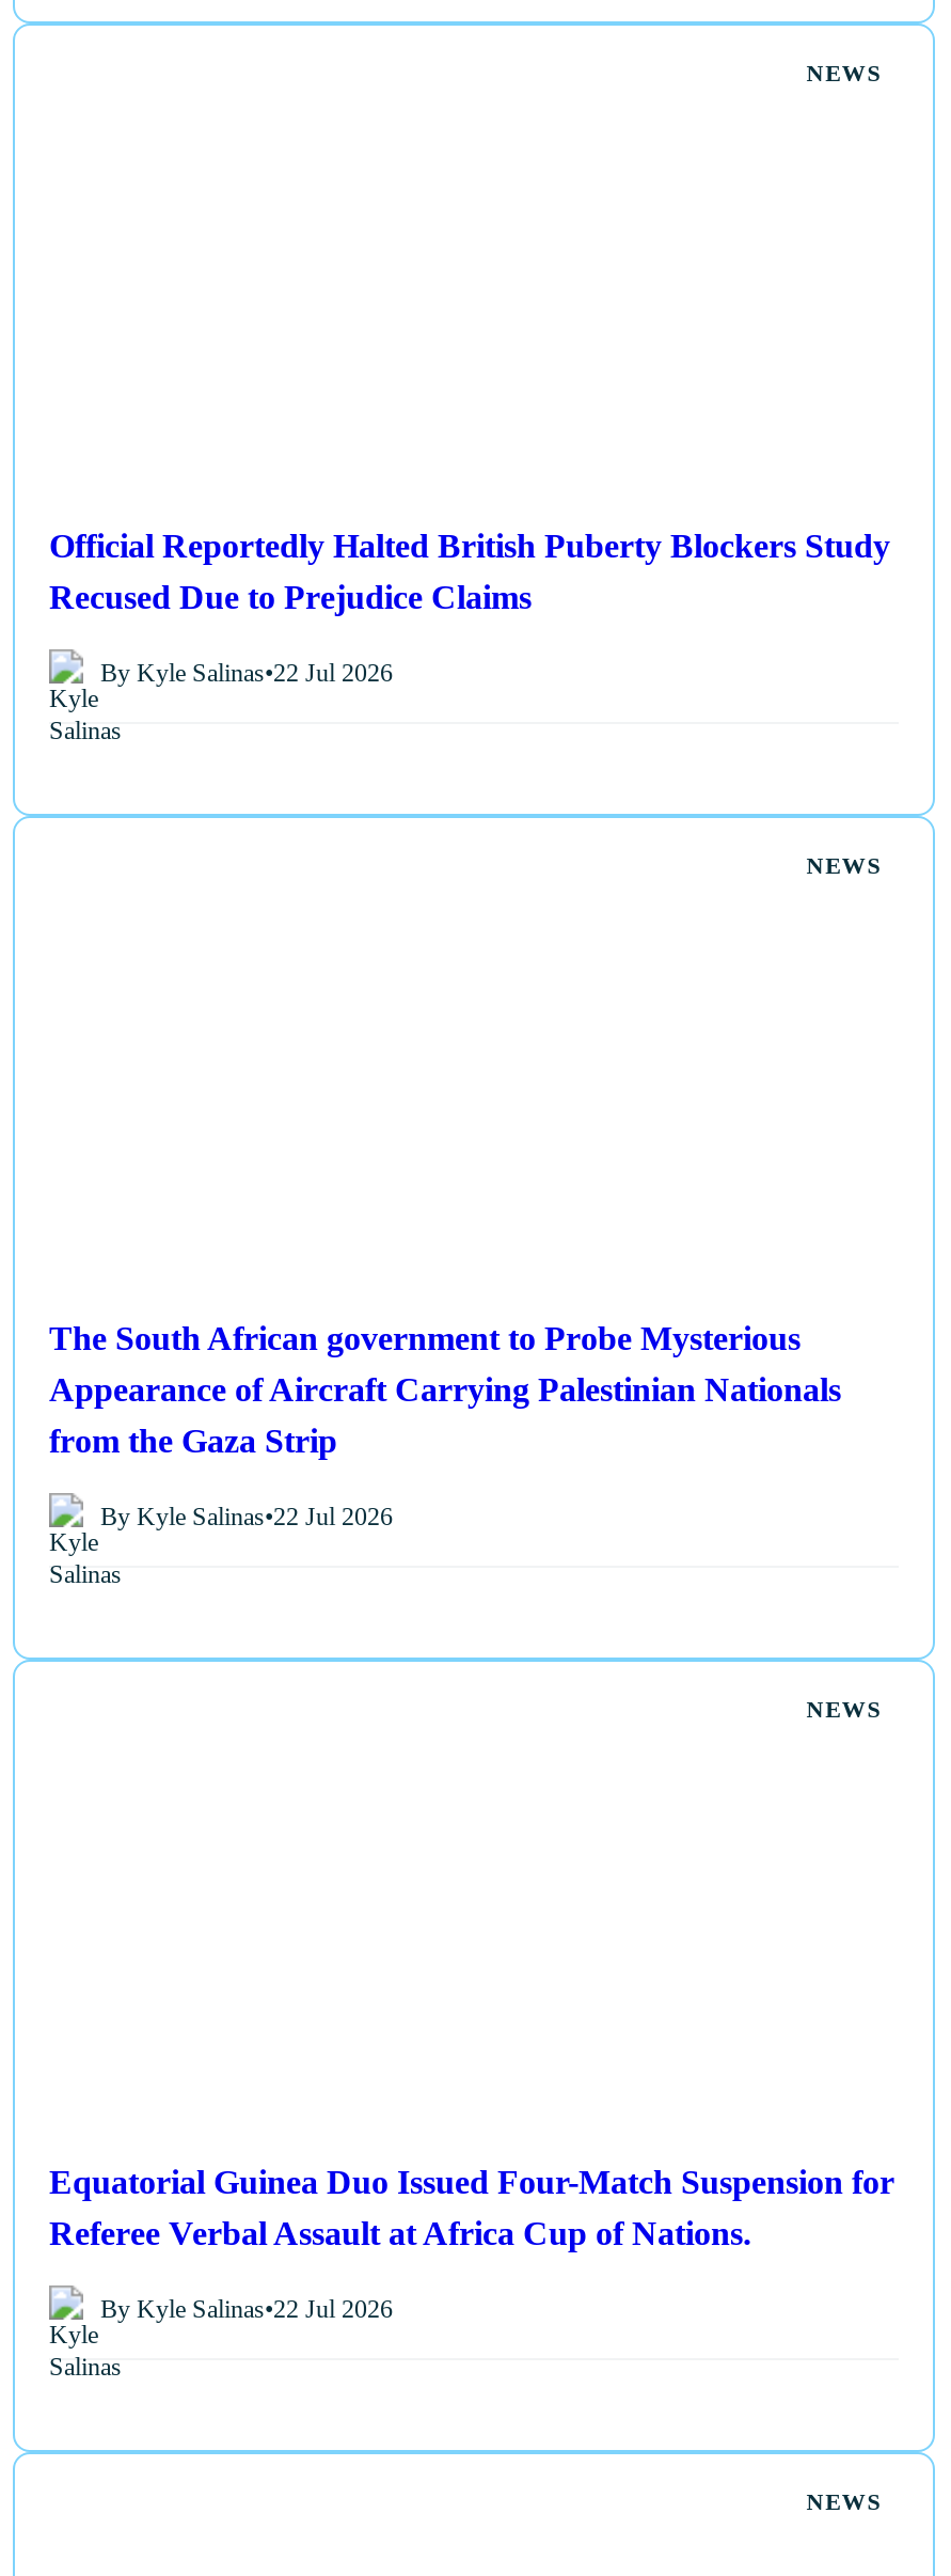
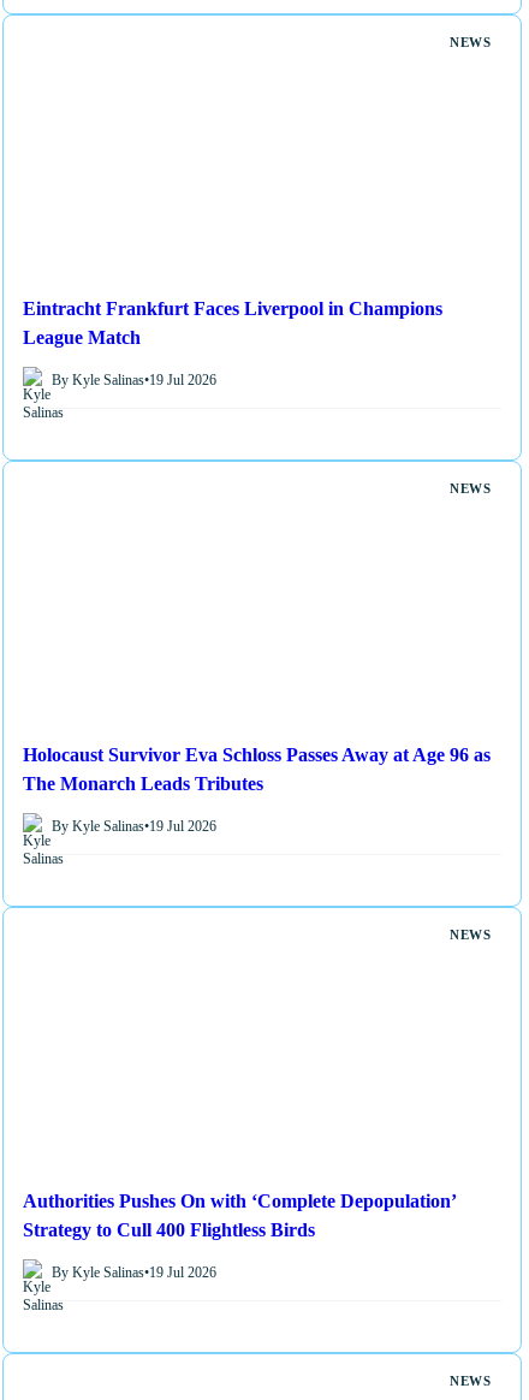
- Official Reportedly Halted British Puberty Blockers Study
- Recused Due to Prejudice Claims
+ Eintracht Frankfurt Faces Liverpool in Champions
+ League Match

- By Kyle Salinas•22 Jul 2026
+ By Kyle Salinas•19 Jul 2026

- The South African government to Probe Mysterious
- Appearance of Aircraft Carrying Palestinian Nationals
- from the Gaza Strip
+ Holocaust Survivor Eva Schloss Passes Away at Age 96 as
+ The Monarch Leads Tributes

- By Kyle Salinas•22 Jul 2026
+ By Kyle Salinas•19 Jul 2026

- Equatorial Guinea Duo Issued Four-Match Suspension for
- Referee Verbal Assault at Africa Cup of Nations.
+ Authorities Pushes On with ‘Complete Depopulation’
+ Strategy to Cull 400 Flightless Birds

- By Kyle Salinas•22 Jul 2026
+ By Kyle Salinas•19 Jul 2026
